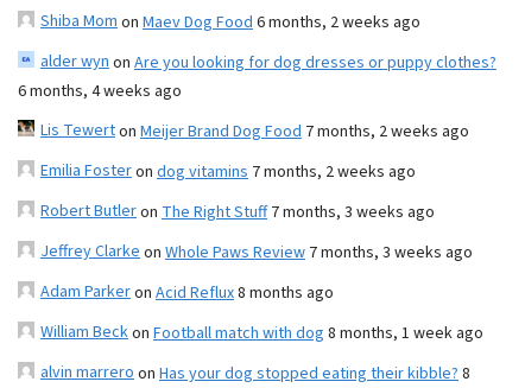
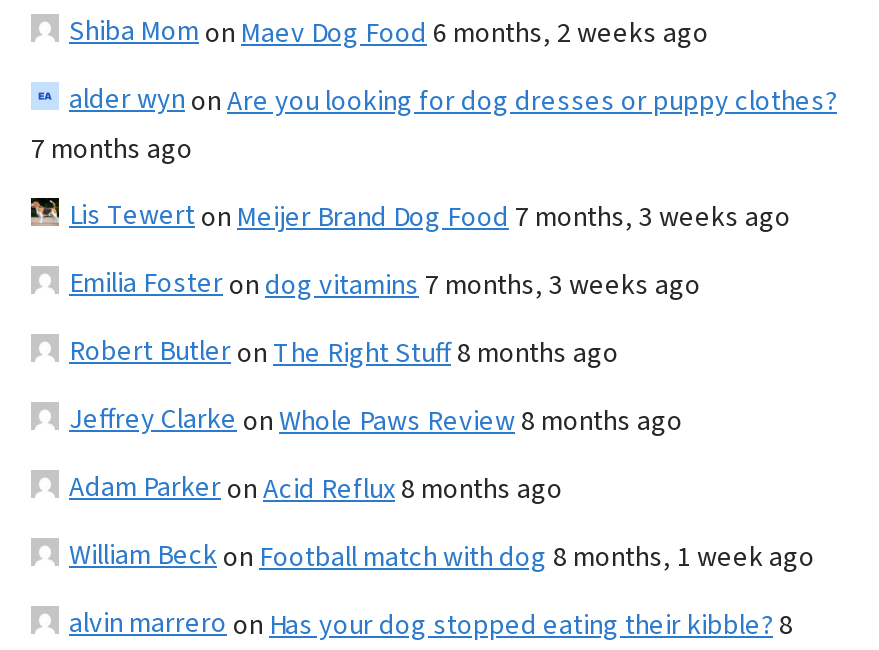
- 6 months, 4 weeks ago
+ 7 months ago

- Lis Tewerton Meijer Brand Dog Food 7 months, 2 weeks ago
+ Lis Tewerton Meijer Brand Dog Food 7 months, 3 weeks ago

- Emilia Fosteron dog vitamins 7 months, 2 weeks ago
+ Emilia Fosteron dog vitamins 7 months, 3 weeks ago

- Robert Butleron The Right Stuff 7 months, 3 weeks ago
+ Robert Butleron The Right Stuff 8 months ago

- Jeffrey Clarkeon Whole Paws Review 7 months, 3 weeks ago
+ Jeffrey Clarkeon Whole Paws Review 8 months ago
